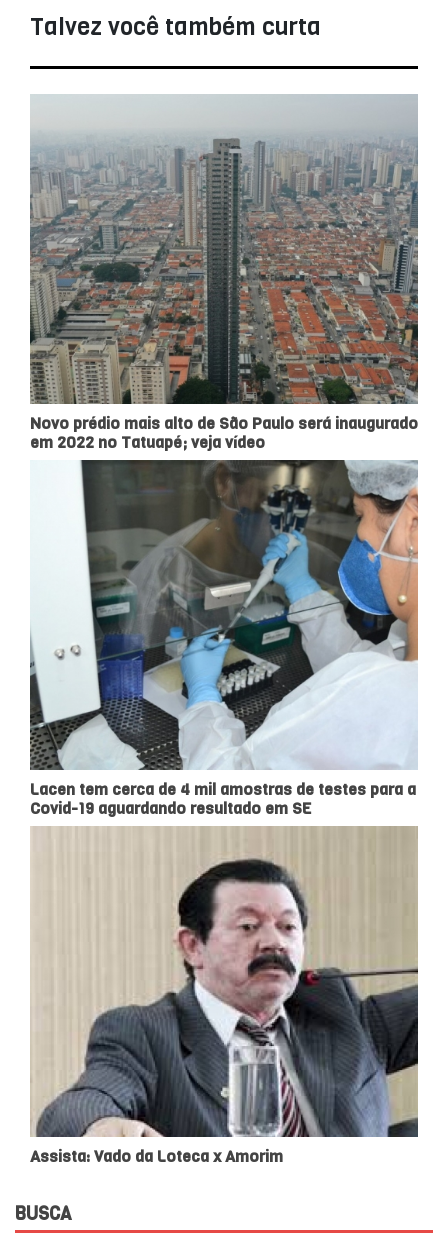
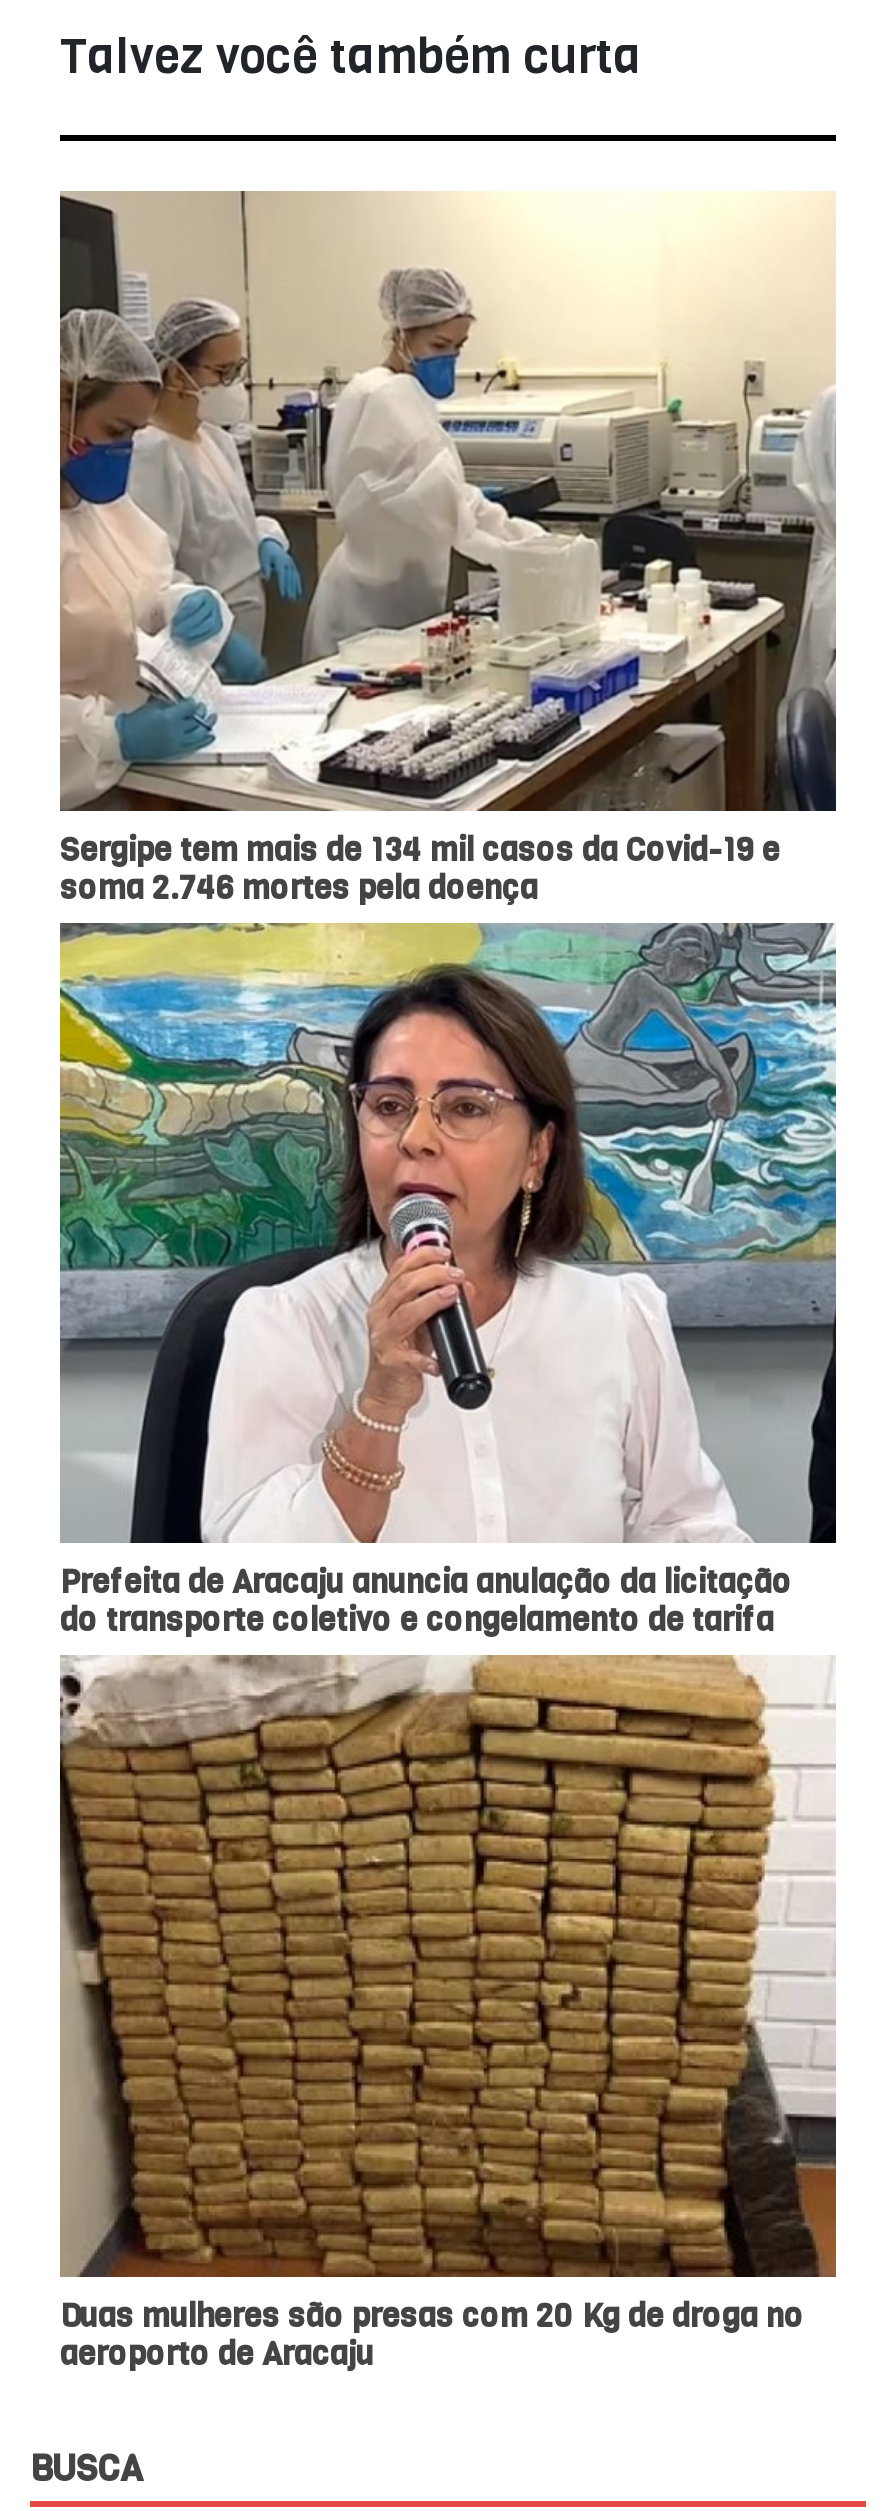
- [image]
- Novo prédio mais alto de São Paulo será inaugurado
- em 2022 no Tatuapé; veja vídeo
+ [image]
+ Sergipe tem mais de 134 mil casos da Covid-19 e
+ soma 2.746 mortes pela doença

- [image]
- Lacen tem cerca de 4 mil amostras de testes para a
- Covid-19 aguardando resultado em SE
+ [image]
+ Prefeita de Aracaju anuncia anulação da licitação
+ do transporte coletivo e congelamento de tarifa

- [image]
- Assista: Vado da Loteca x Amorim
+ [image]
+ Duas mulheres são presas com 20 Kg de droga no
+ aeroporto de Aracaju
